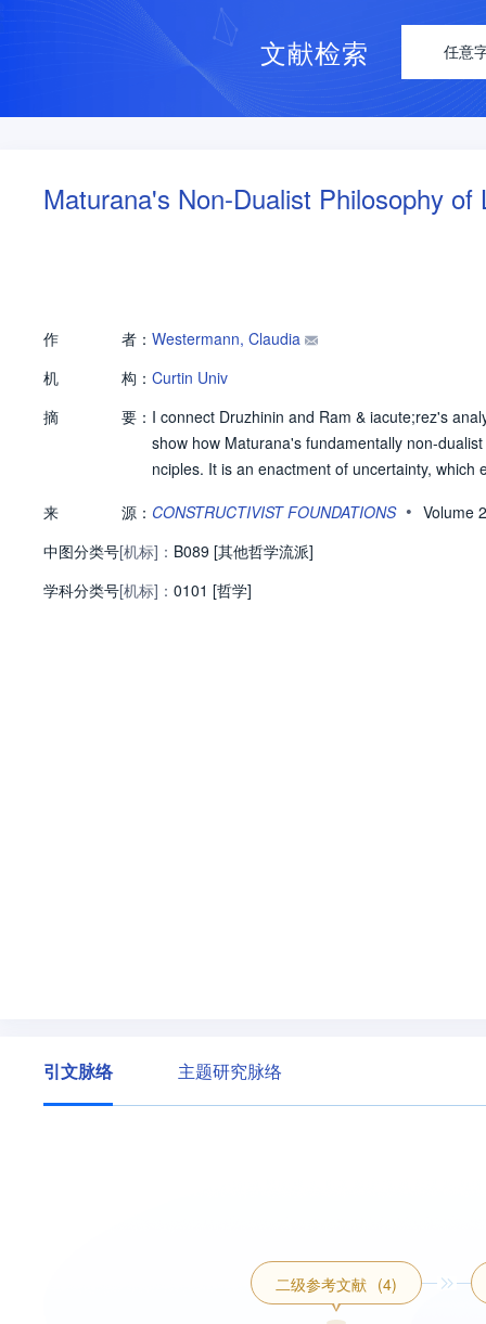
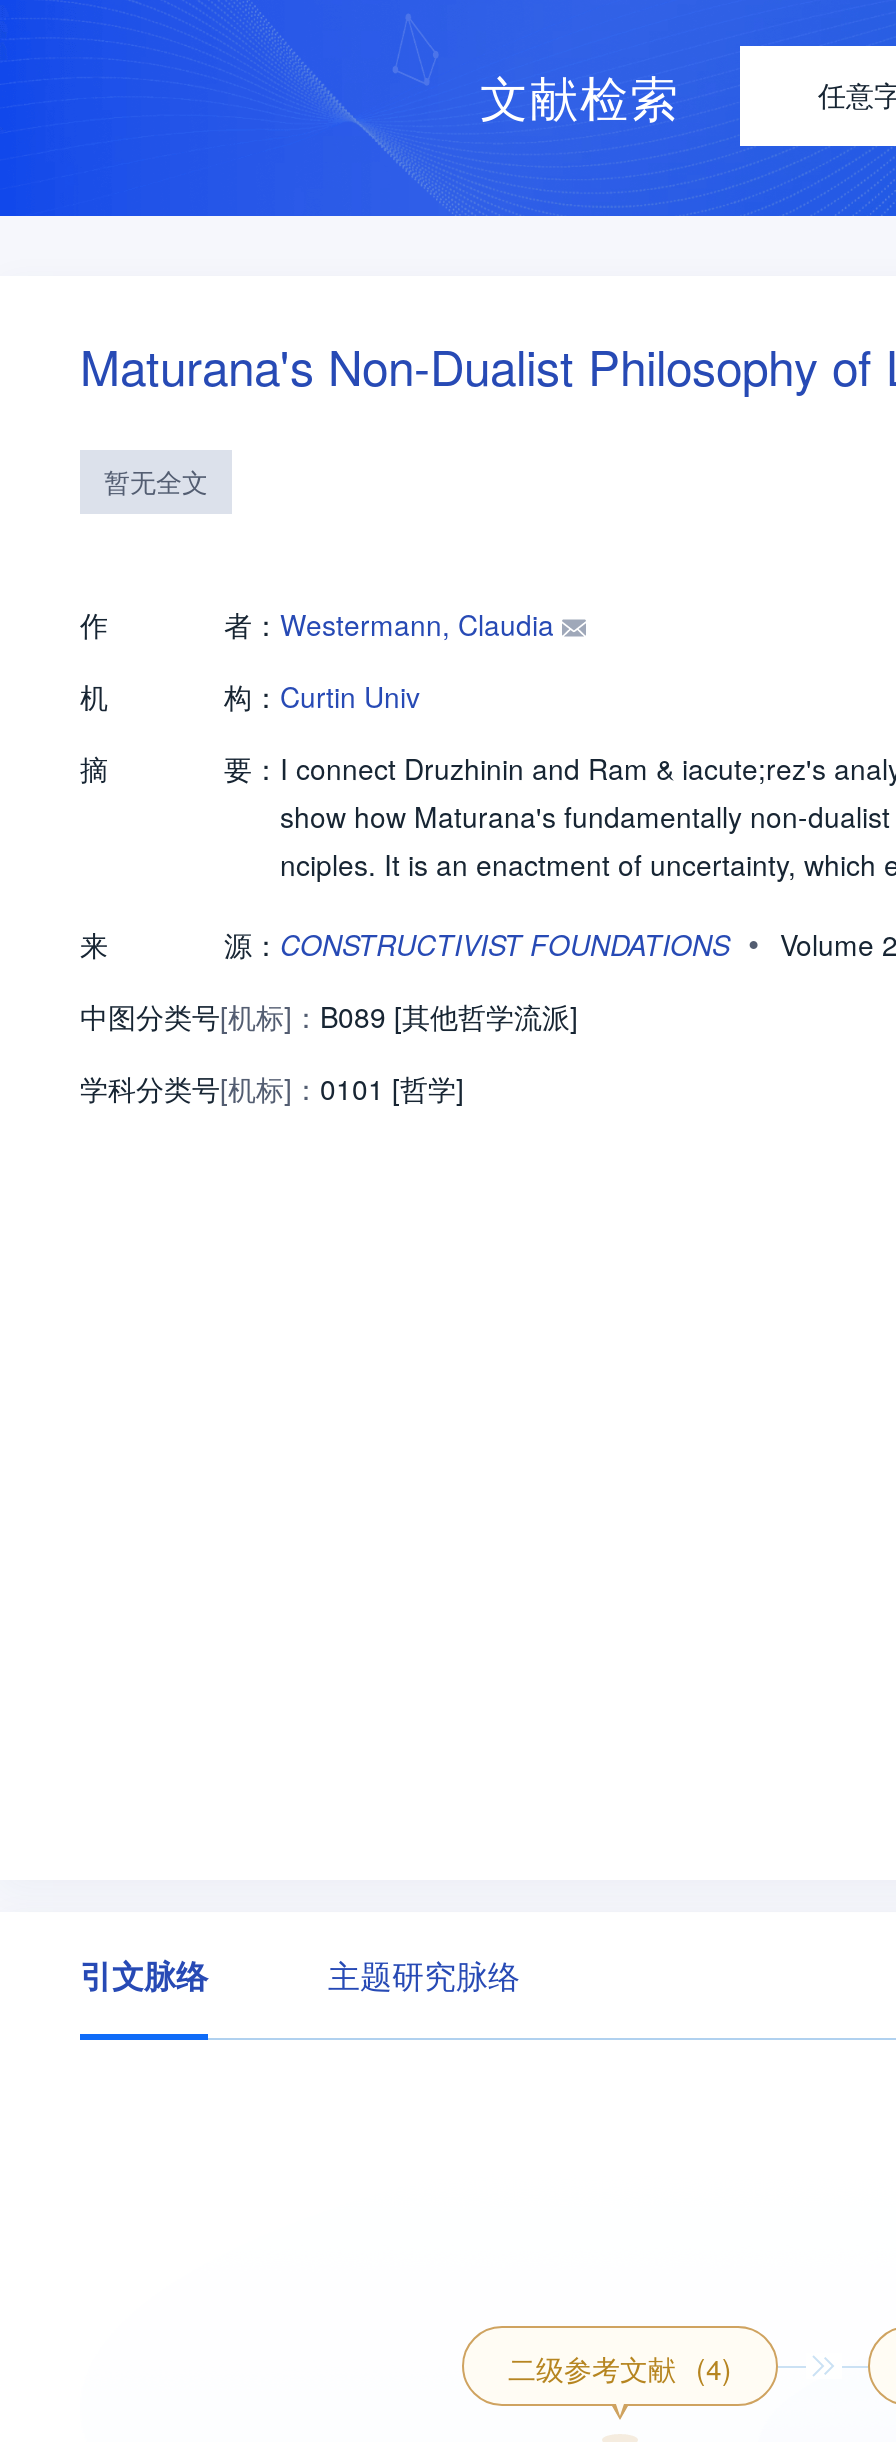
+ 暂无全文
